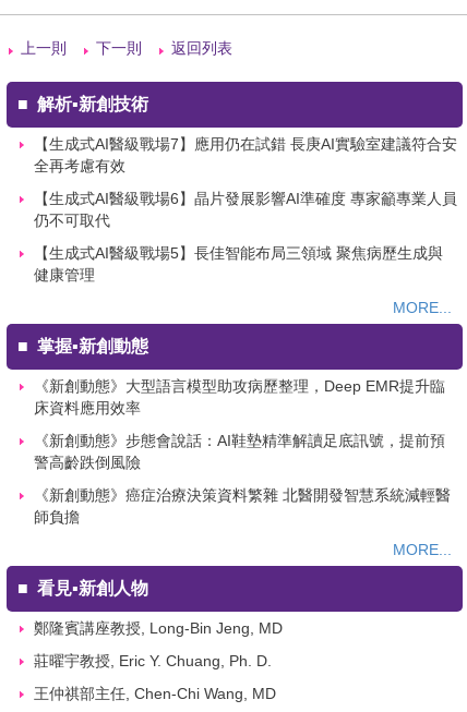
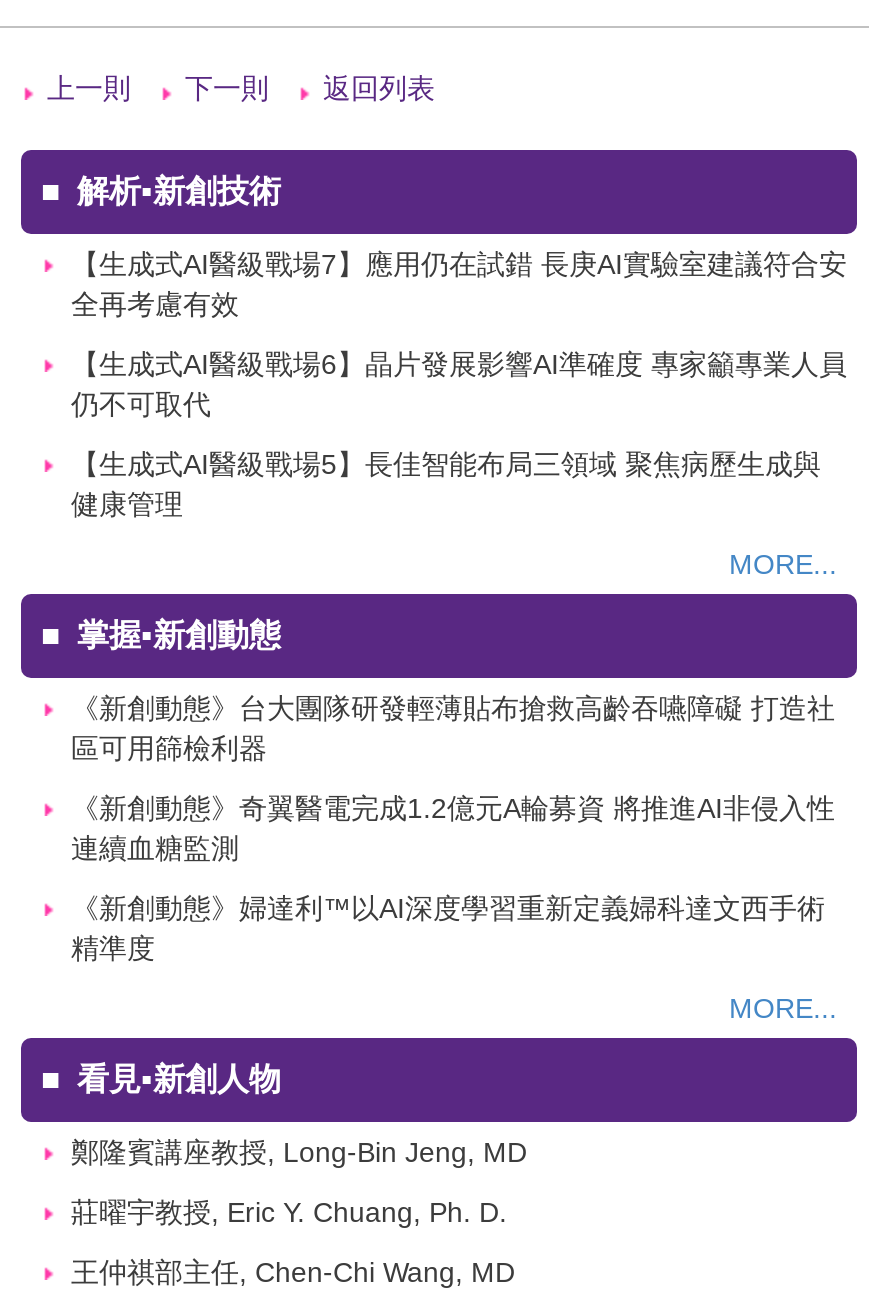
- 《新創動態》大型語言模型助攻病歷整理，Deep EMR提升臨
- 床資料應用效率
+ 《新創動態》台大團隊研發輕薄貼布搶救高齡吞嚥障礙 打造社
+ 區可用篩檢利器

- 《新創動態》步態會說話：AI鞋墊精準解讀足底訊號，提前預
- 警高齡跌倒風險
+ 《新創動態》奇翼醫電完成1.2億元A輪募資 將推進AI非侵入性
+ 連續血糖監測

- 《新創動態》癌症治療決策資料繁雜 北醫開發智慧系統減輕醫
- 師負擔
+ 《新創動態》婦達利™以AI深度學習重新定義婦科達文西手術
+ 精準度
